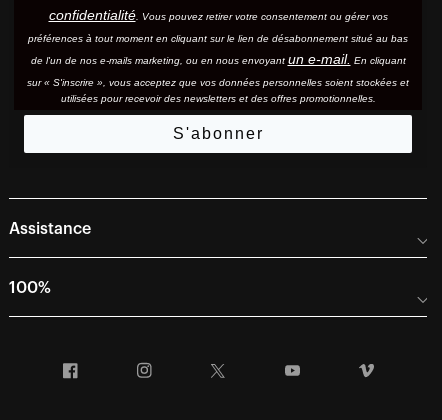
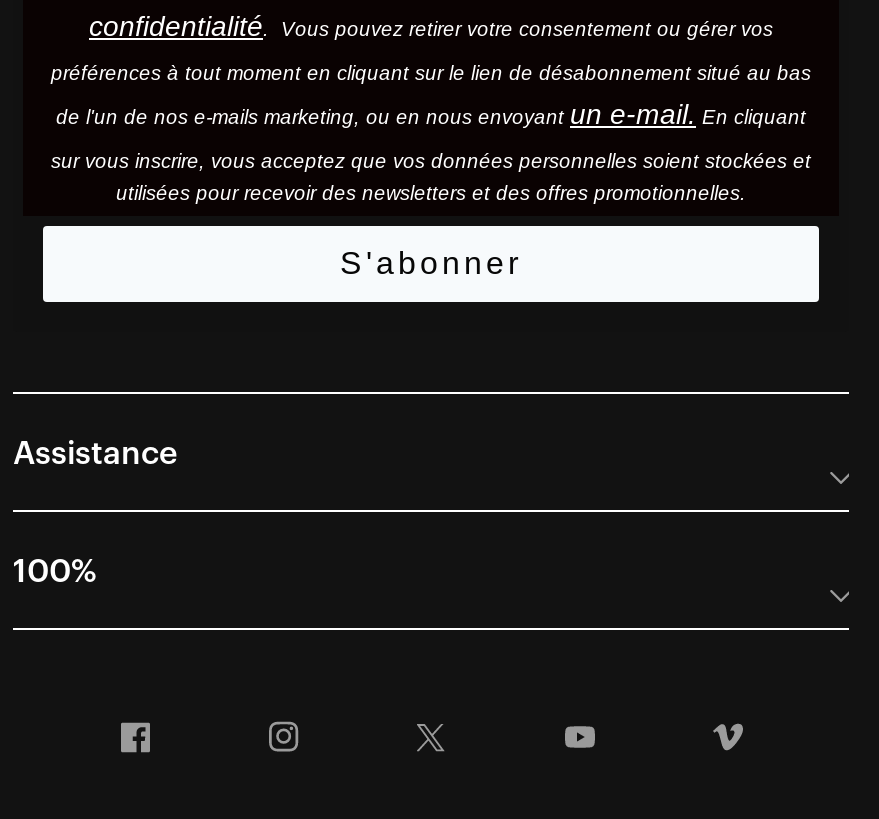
- sur « S'inscrire », vous acceptez que vos données personnelles soient stockées et
+ sur vous inscrire, vous acceptez que vos données personnelles soient stockées et
